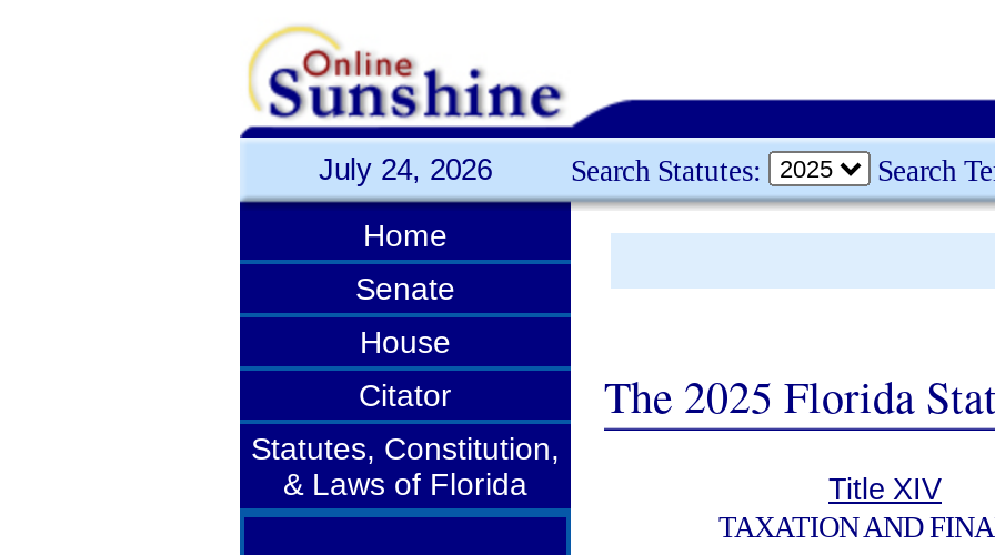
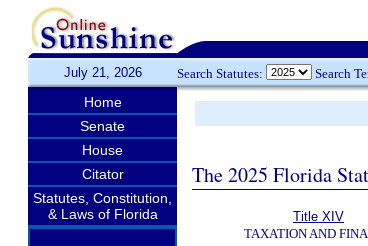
- July 24, 2026
+ July 21, 2026
